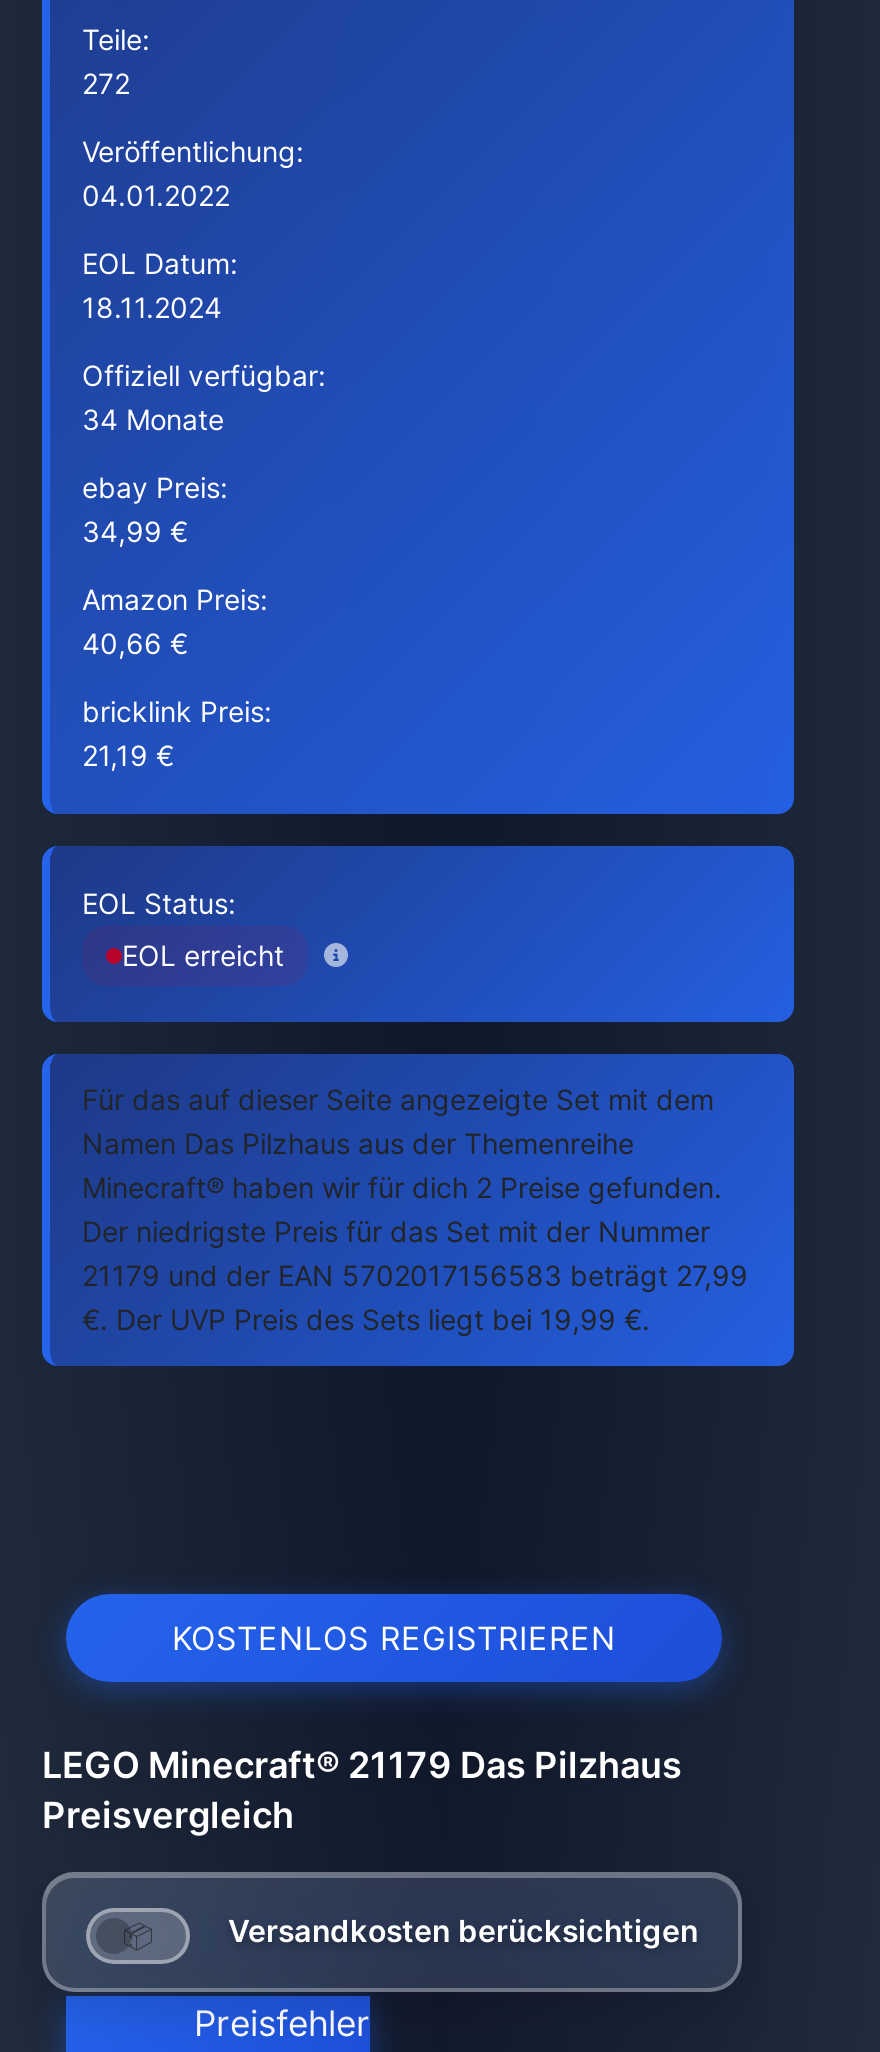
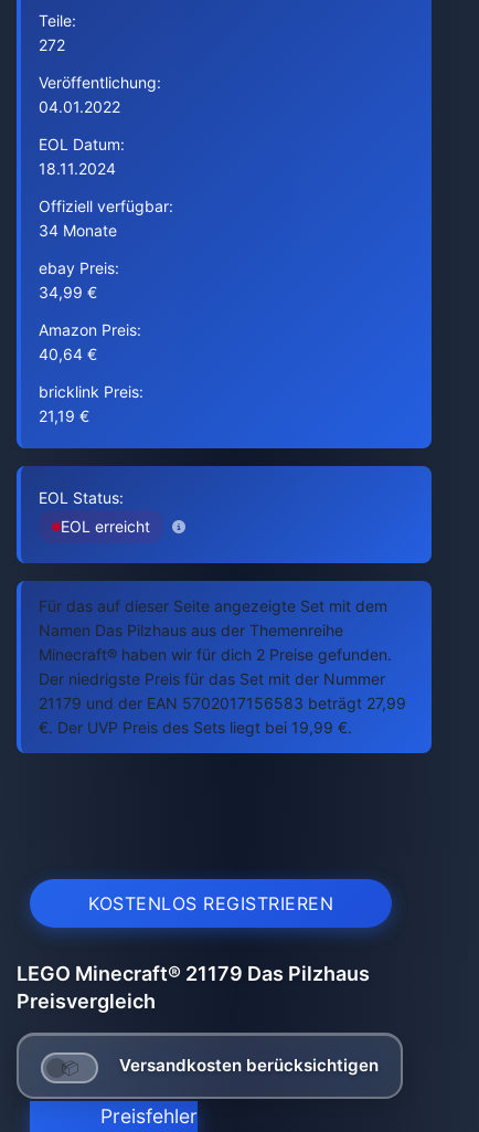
- 40,66 €
+ 40,64 €
